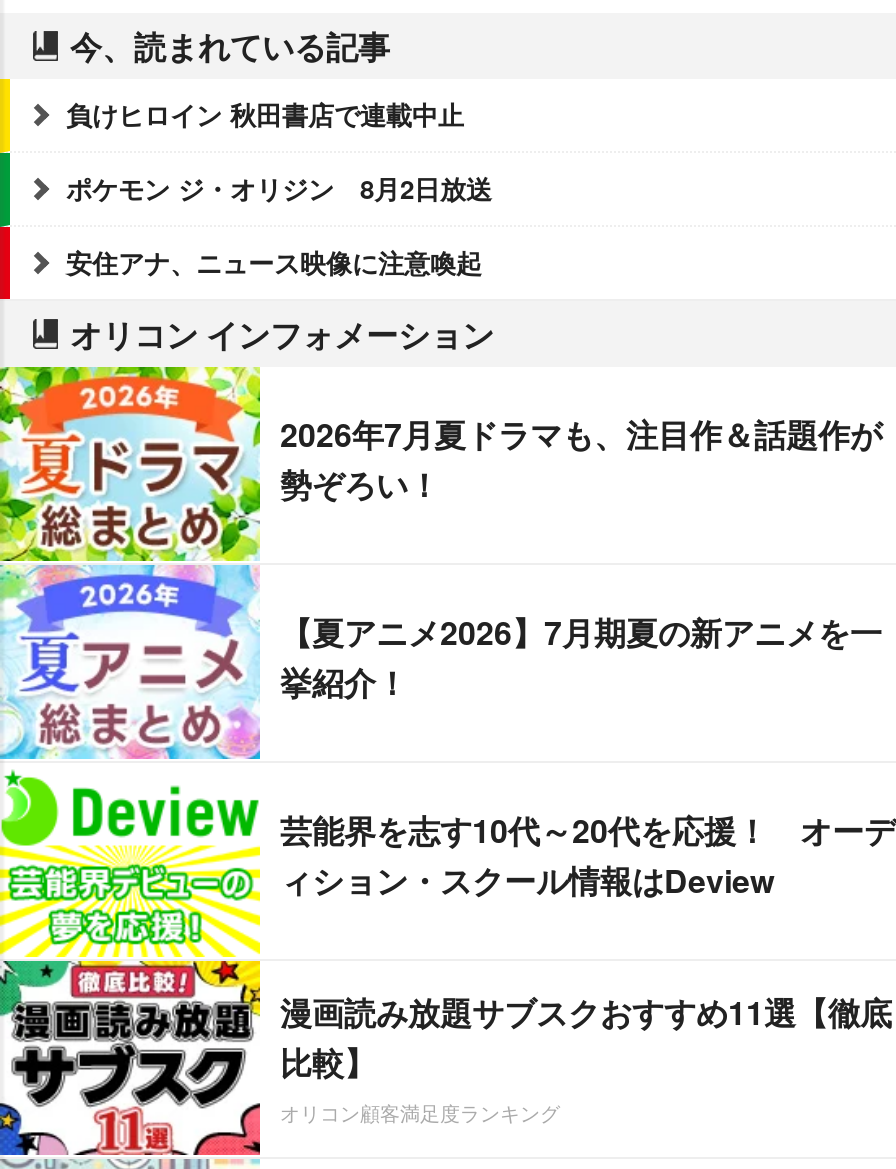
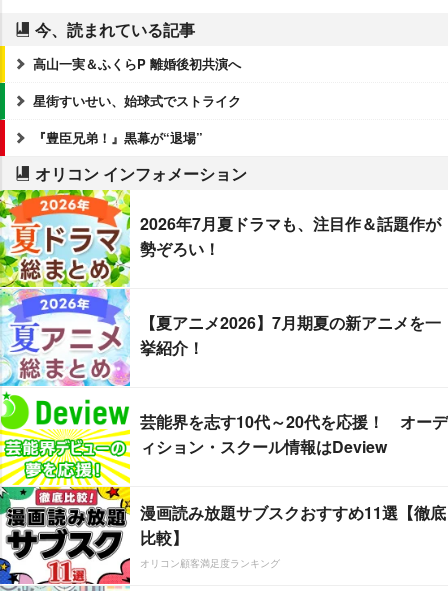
- 負けヒロイン 秋田書店で連載中止
+ 高山一実＆ふくらP 離婚後初共演へ

- ポケモン ジ・オリジン 8月2日放送
+ 星街すいせい、始球式でストライク

- 安住アナ、ニュース映像に注意喚起
+ 『豊臣兄弟！』黒幕が“退場”
